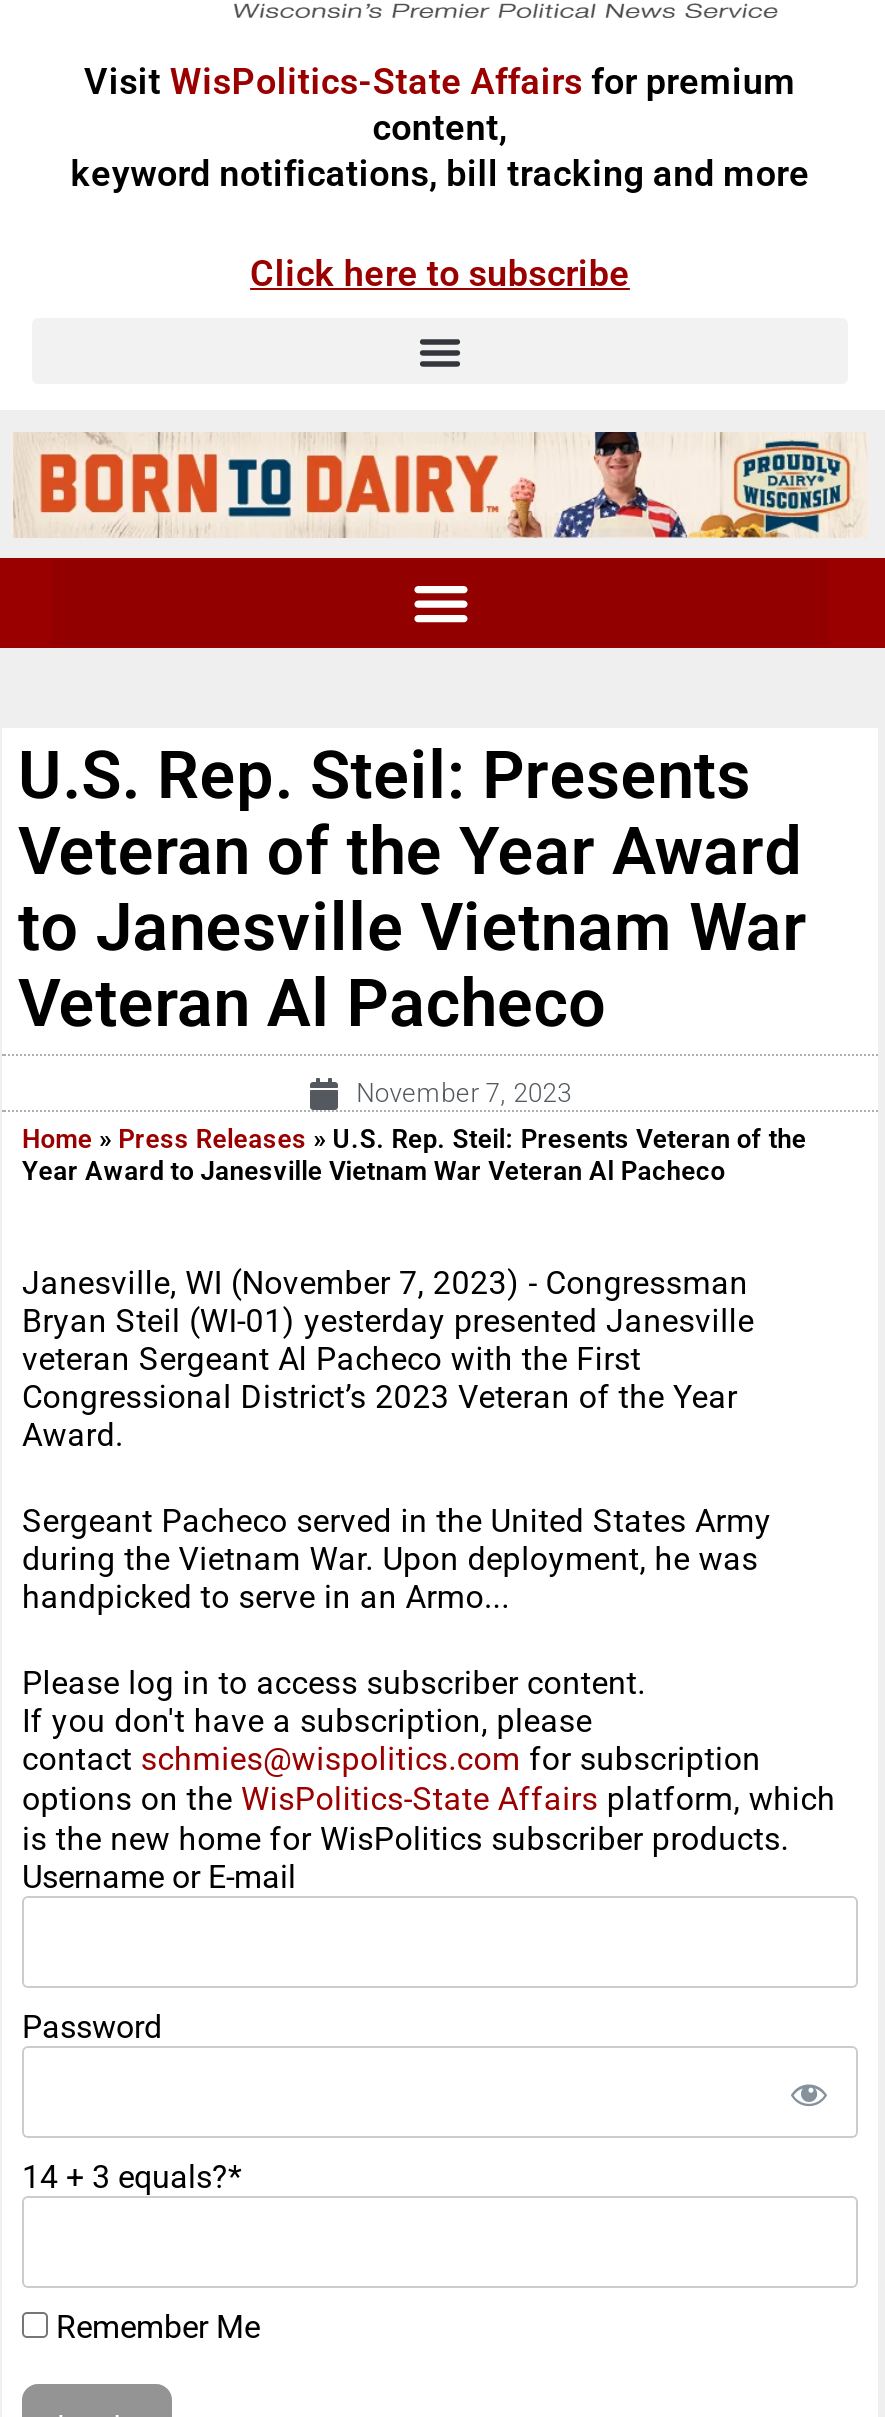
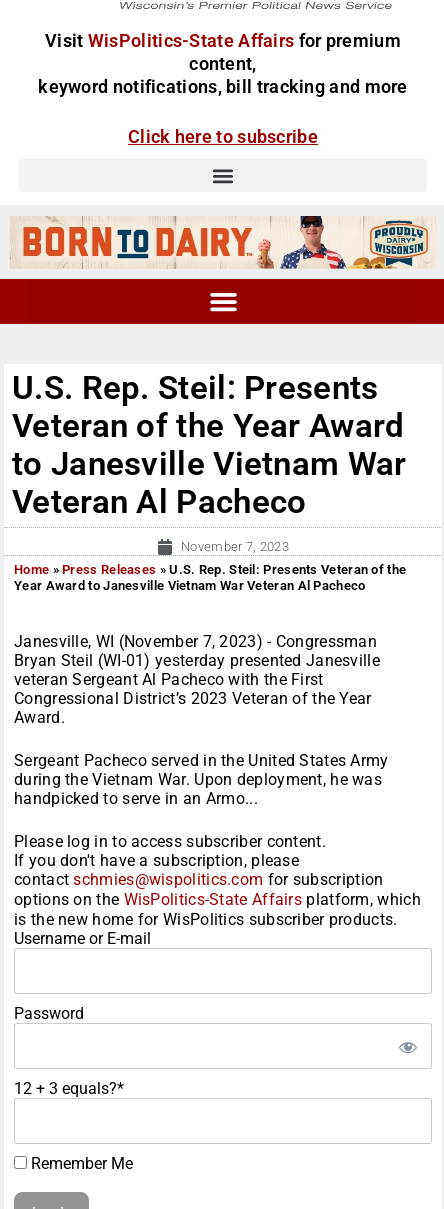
- 14 + 3 equals?*
+ 12 + 3 equals?*
